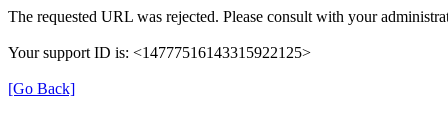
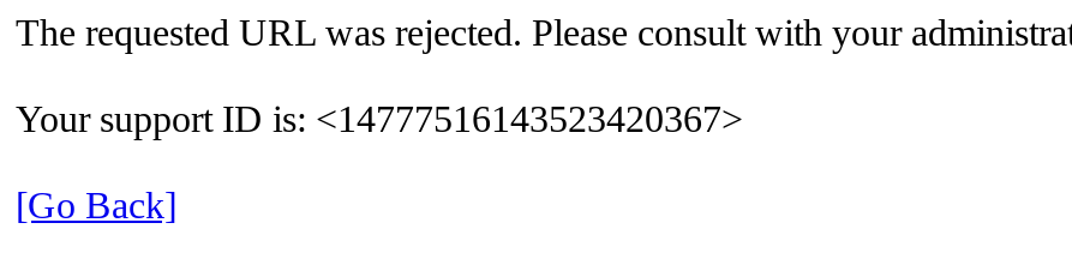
- Your support ID is: <14777516143315922125>
+ Your support ID is: <14777516143523420367>
